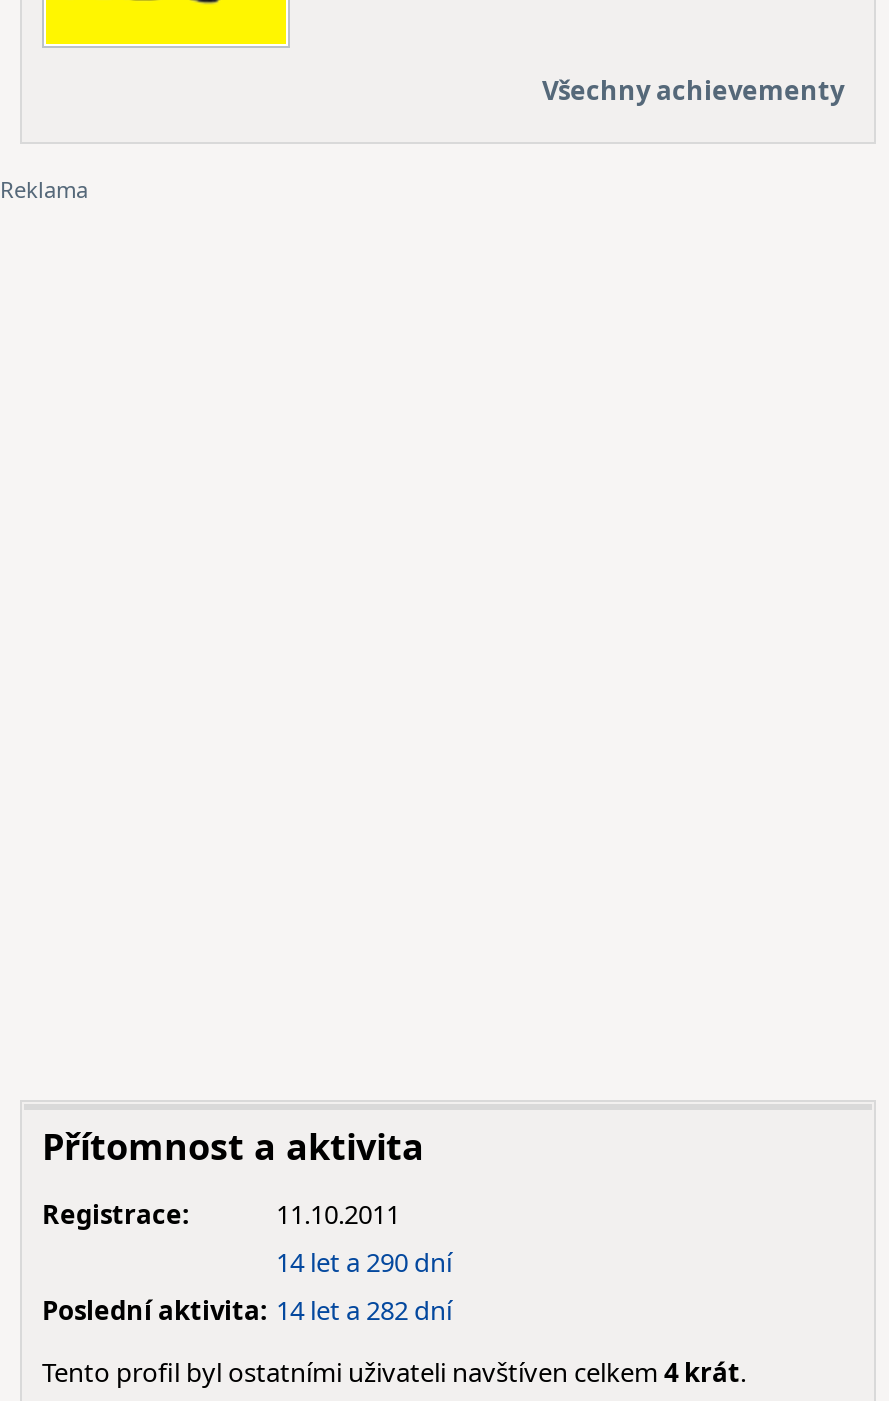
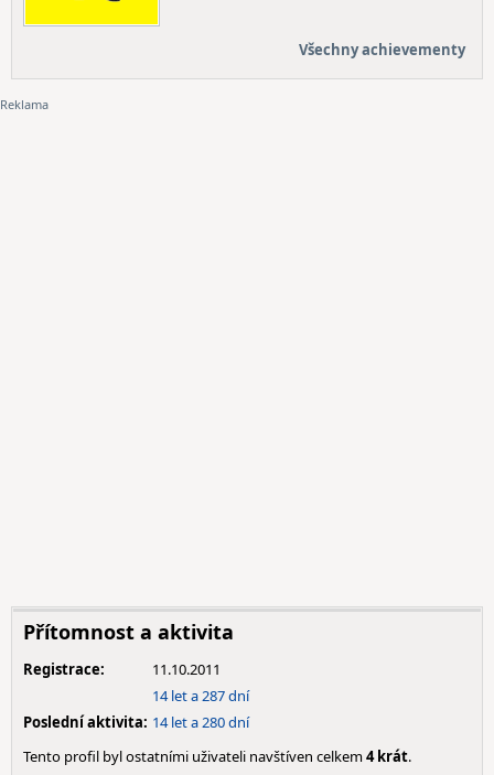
- 14 let a 290 dní
+ 14 let a 287 dní

- Poslední aktivita: 14 let a 282 dní
+ Poslední aktivita: 14 let a 280 dní
